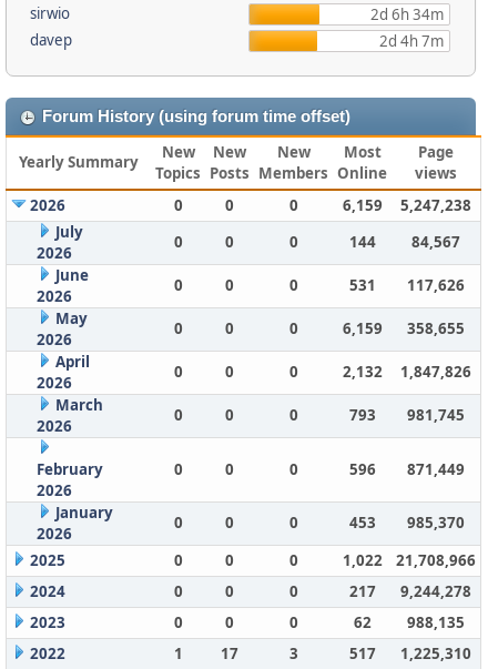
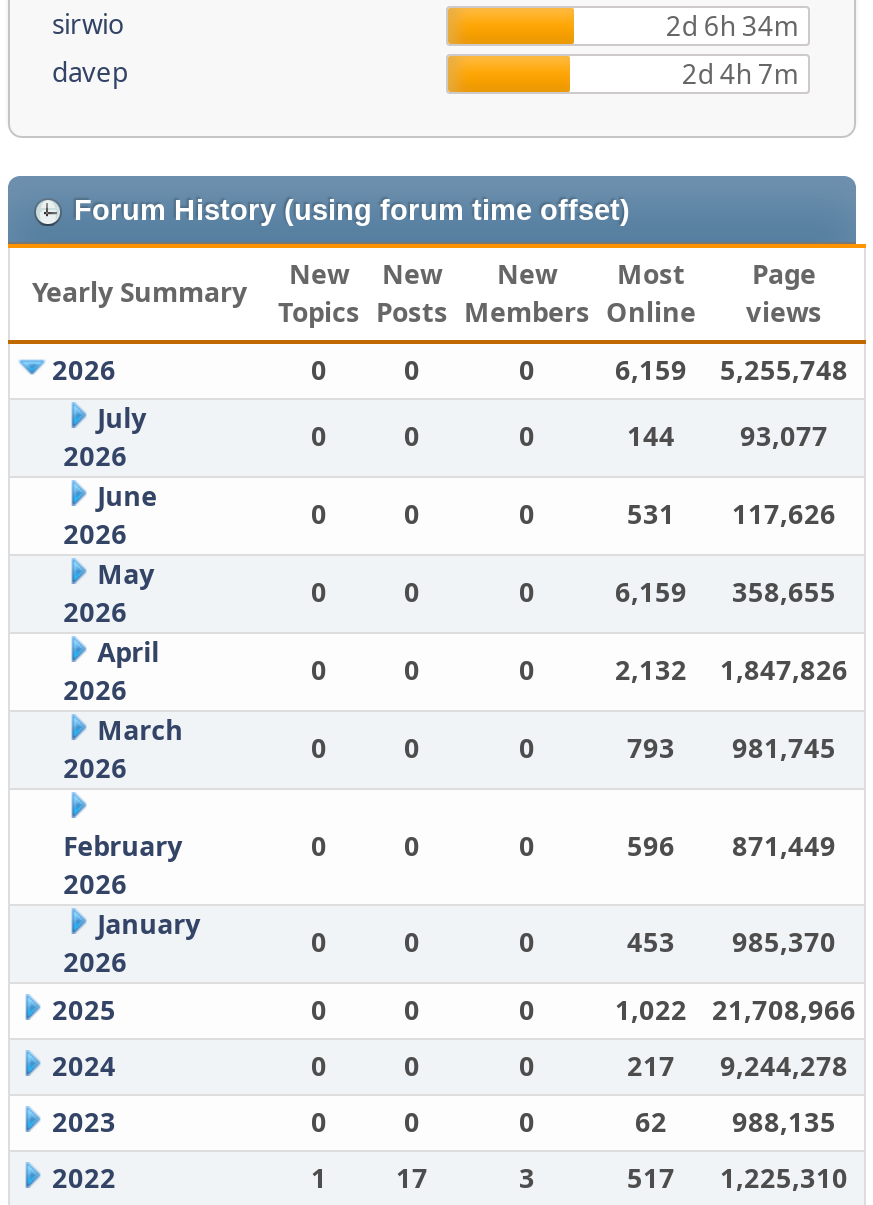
- 6,159 5,247,238
+ 6,159 5,255,748

- 144 84,567
+ 144 93,077
